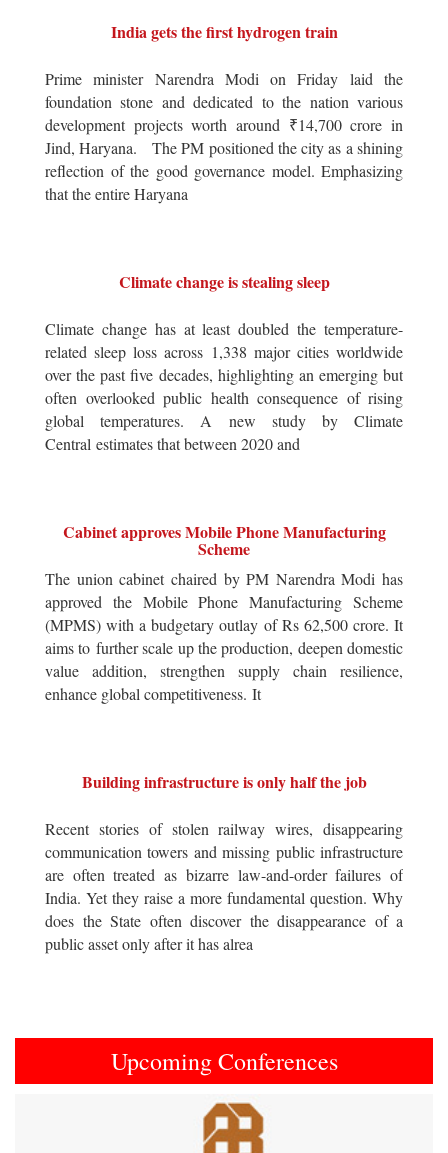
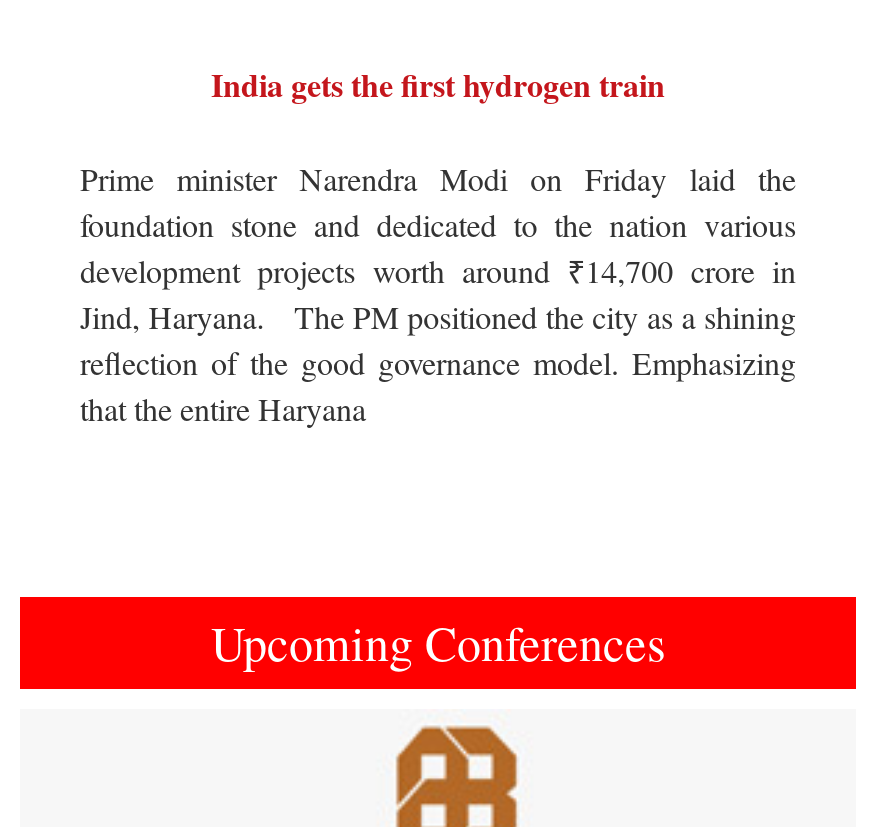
- Climate change is stealing sleep
- Climate change has at least doubled the temperature-
- related sleep loss across 1,338 major cities worldwide
- over the past five decades, highlighting an emerging but
- often overlooked public health consequence of rising
- global temperatures. A new study by Climate
- Central estimates that between 2020 and

- Cabinet approves Mobile Phone Manufacturing
- Scheme
- The union cabinet chaired by PM Narendra Modi has
- approved the Mobile Phone Manufacturing Scheme
- (MPMS) with a budgetary outlay of Rs 62,500 crore. It
- aims to further scale up the production, deepen domestic
- value addition, strengthen supply chain resilience,
- enhance global competitiveness. It

- Building infrastructure is only half the job
- Recent stories of stolen railway wires, disappearing
- communication towers and missing public infrastructure
- are often treated as bizarre law-and-order failures of
- India. Yet they raise a more fundamental question. Why
- does the State often discover the disappearance of a
- public asset only after it has alrea
